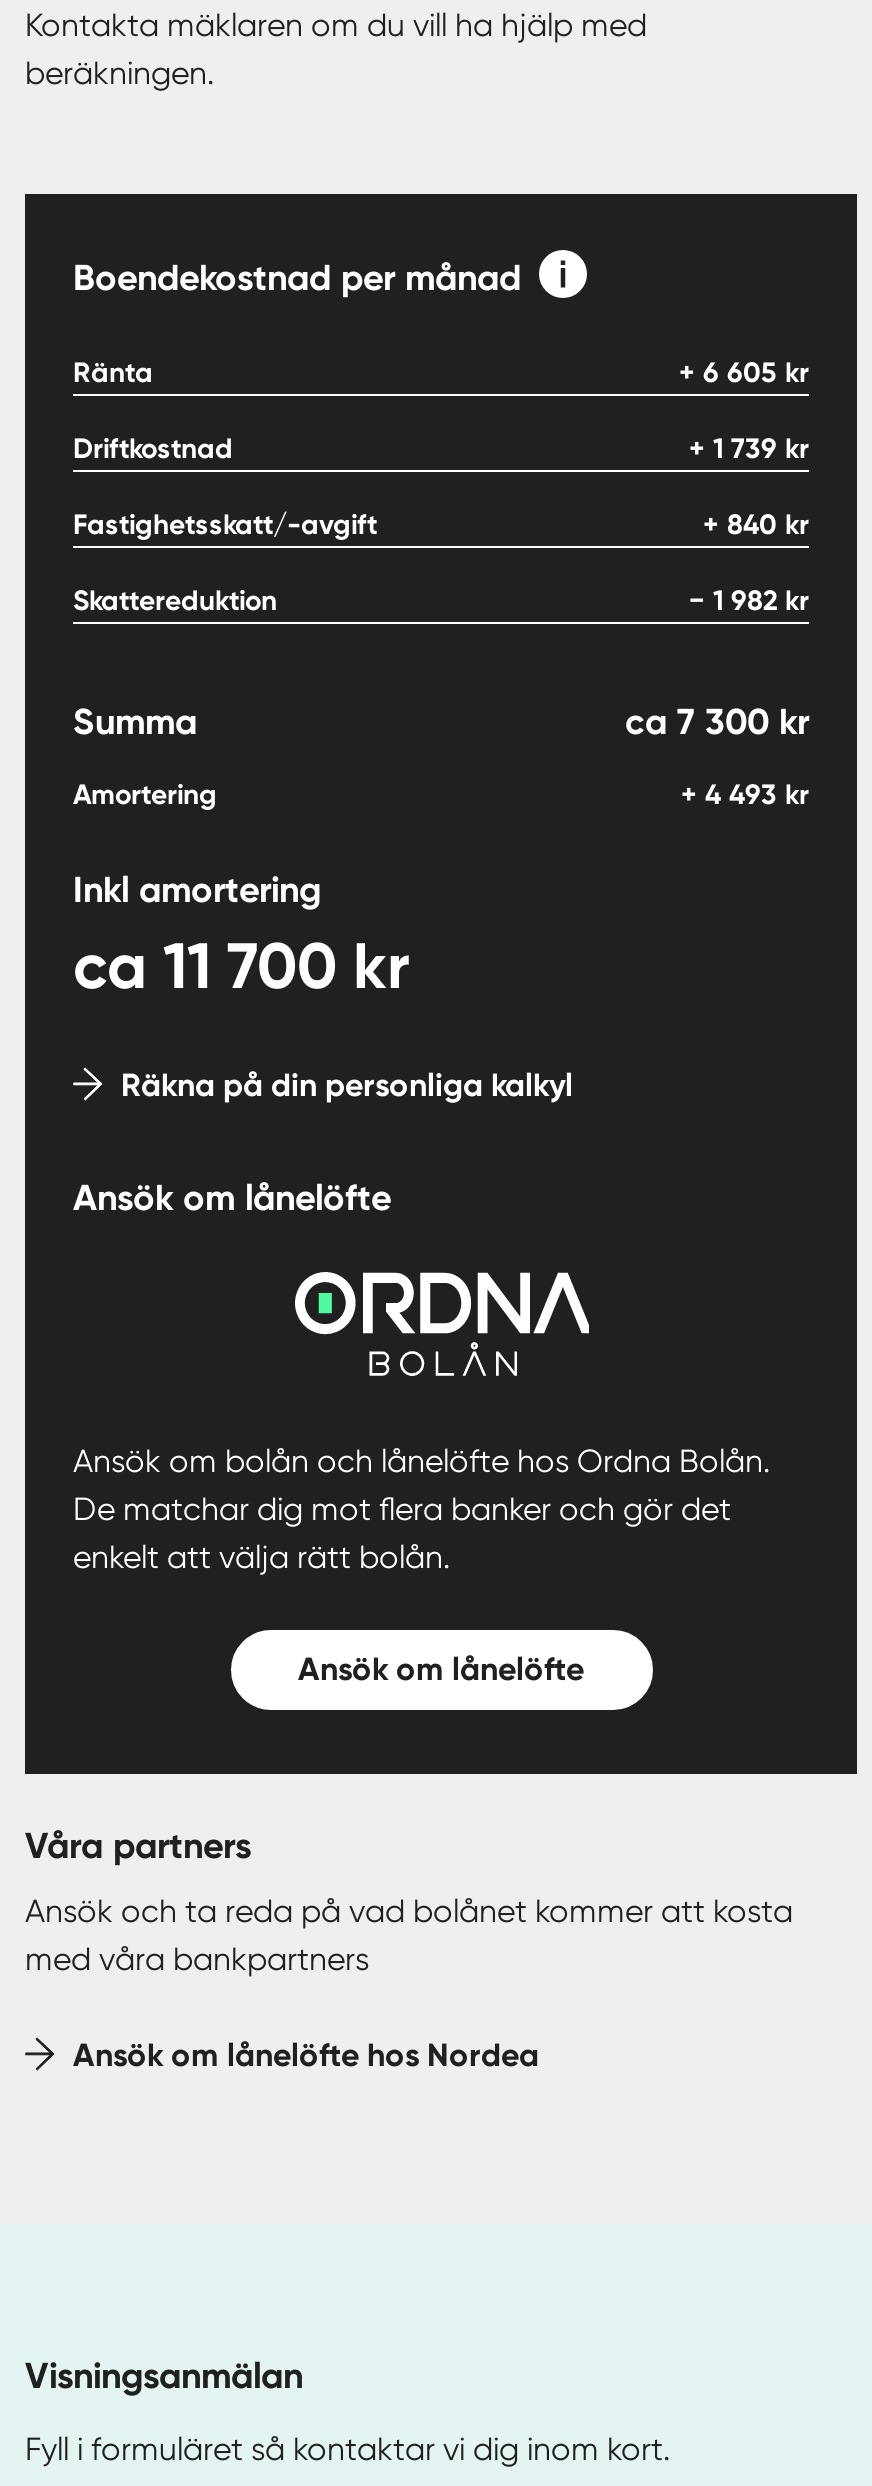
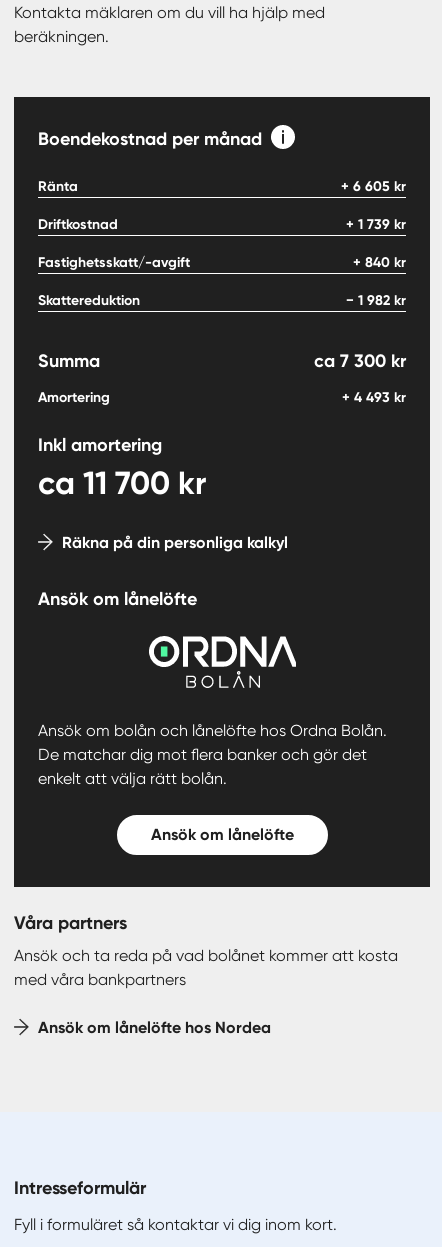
- Visningsanmälan
+ Intresseformulär
